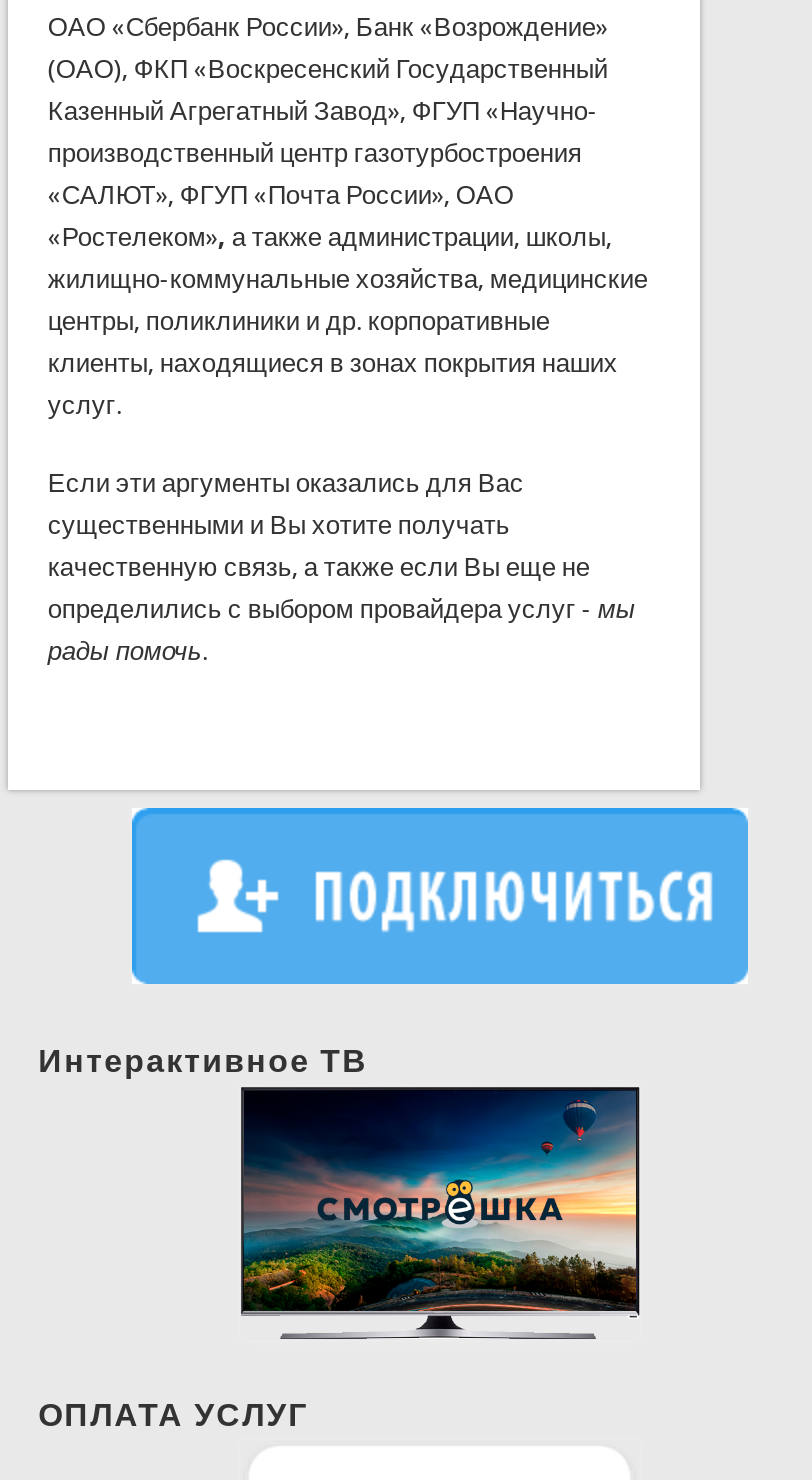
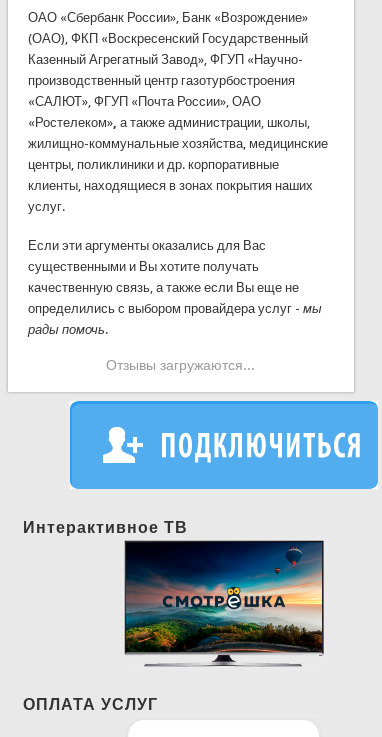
+ Отзывы загружаются...
